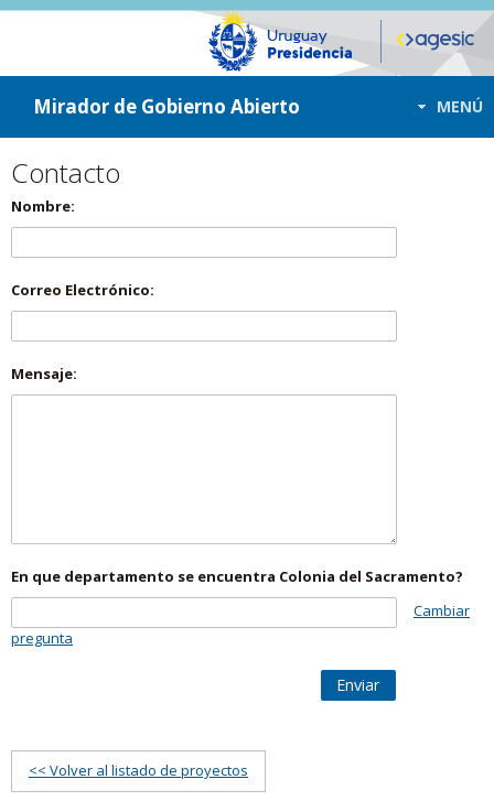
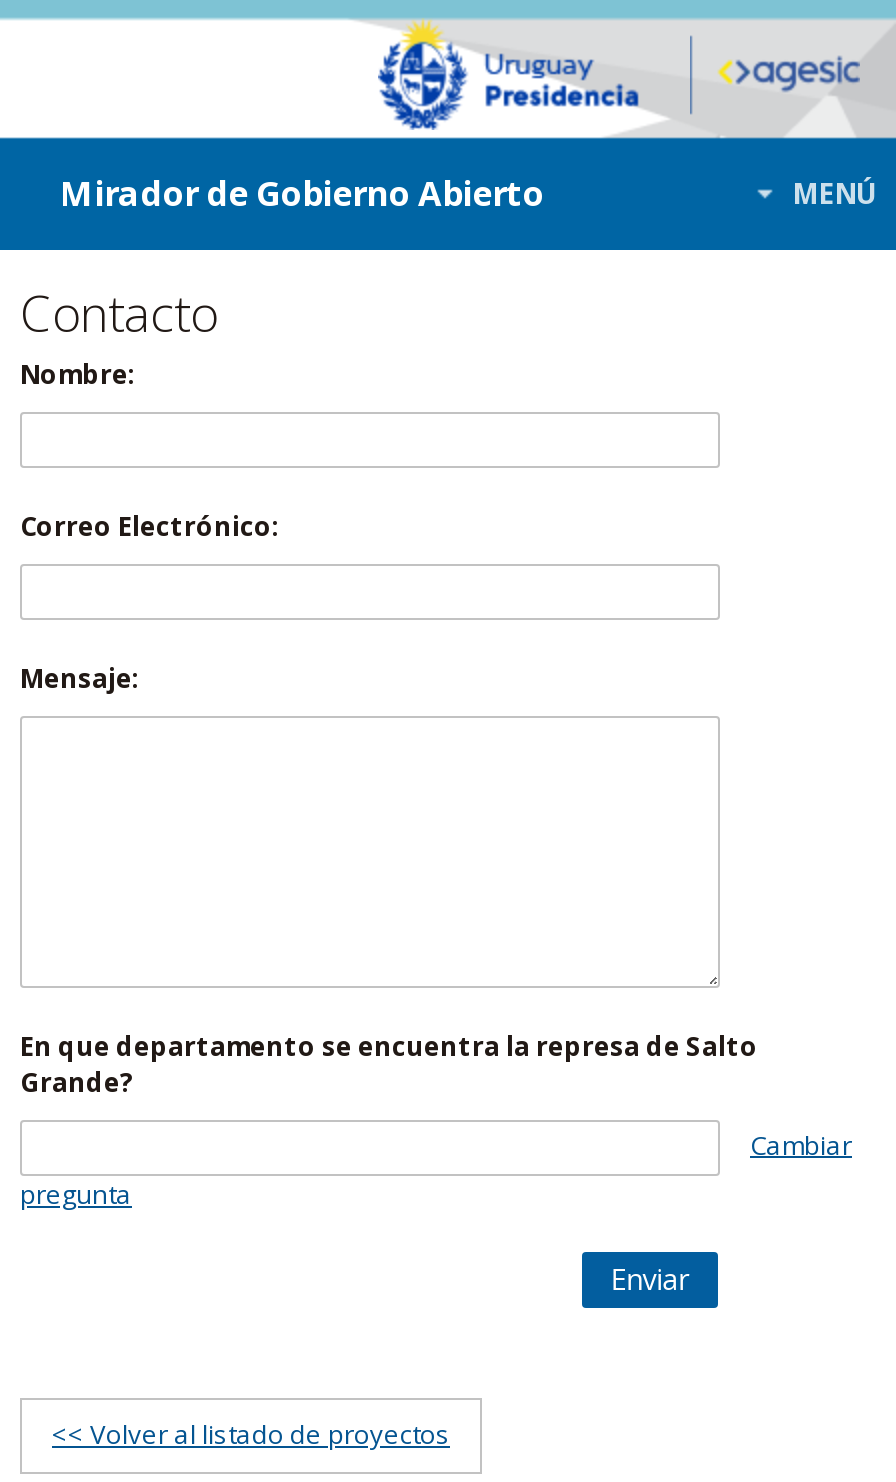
- En que departamento se encuentra Colonia del Sacramento?
+ En que departamento se encuentra la represa de Salto
+ Grande?
